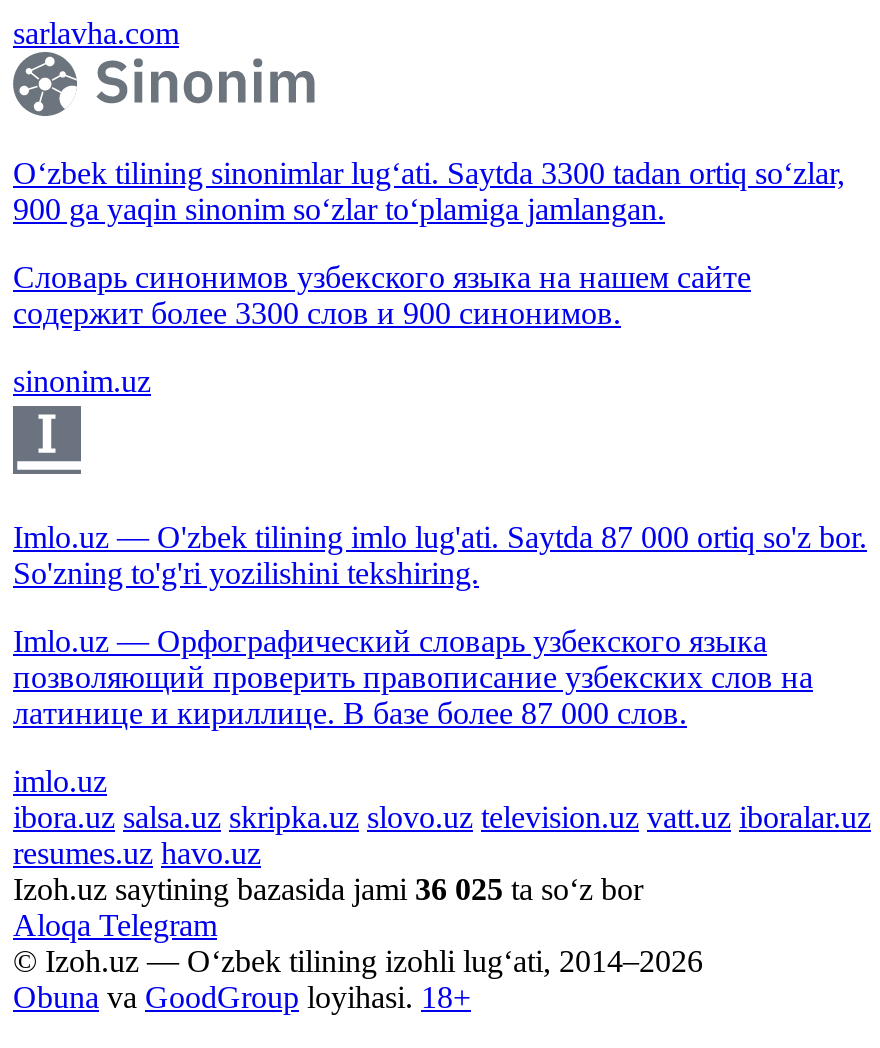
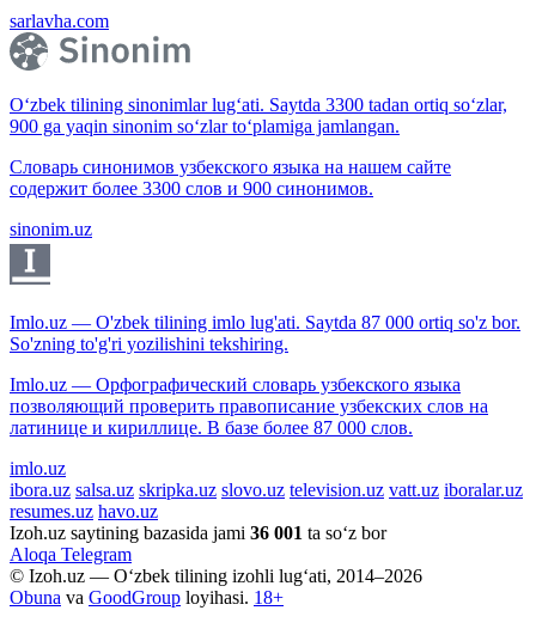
- Izoh.uz saytining bazasida jami 36 025 ta so‘z bor
+ Izoh.uz saytining bazasida jami 36 001 ta so‘z bor
